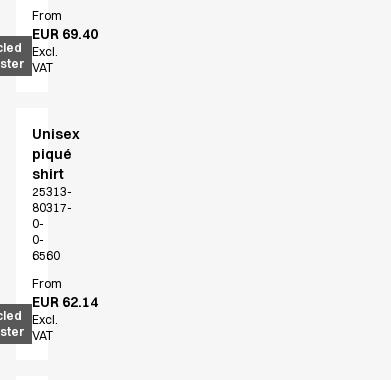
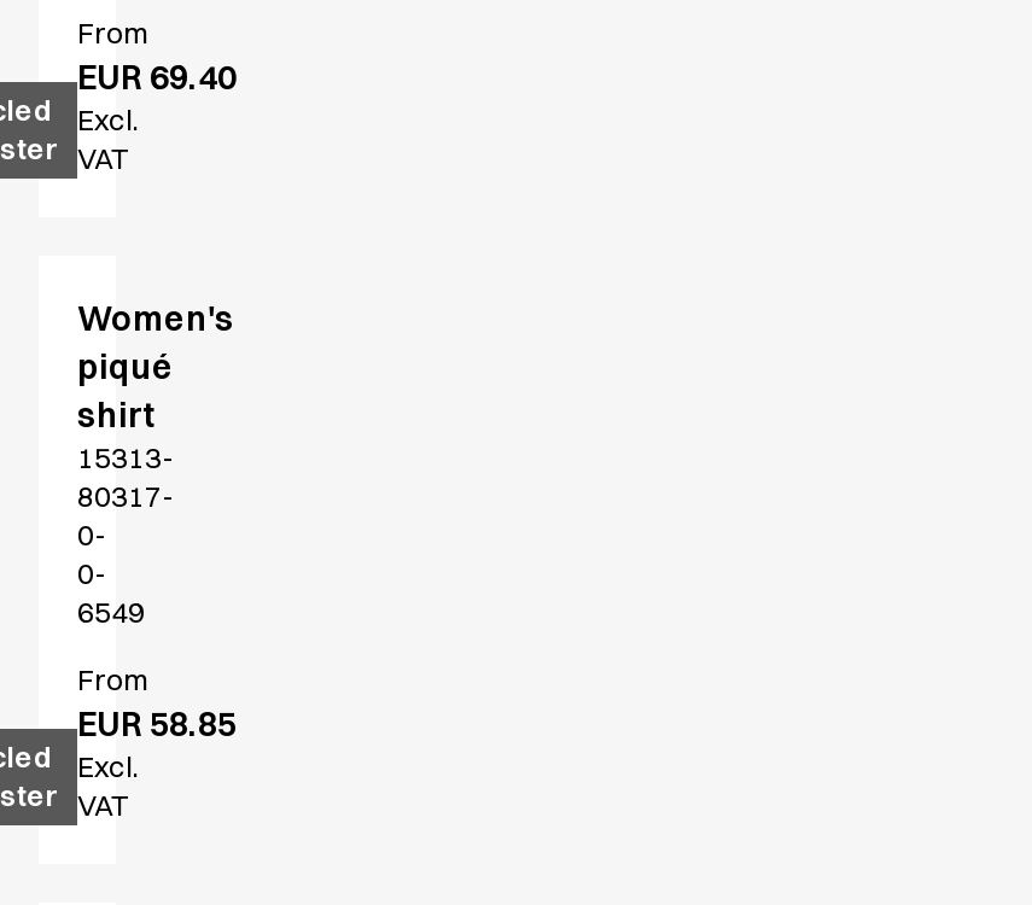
- Unisex
+ Women's

- 25313-
+ 15313-

- 6560
+ 6549

- EUR 62.14
+ EUR 58.85
